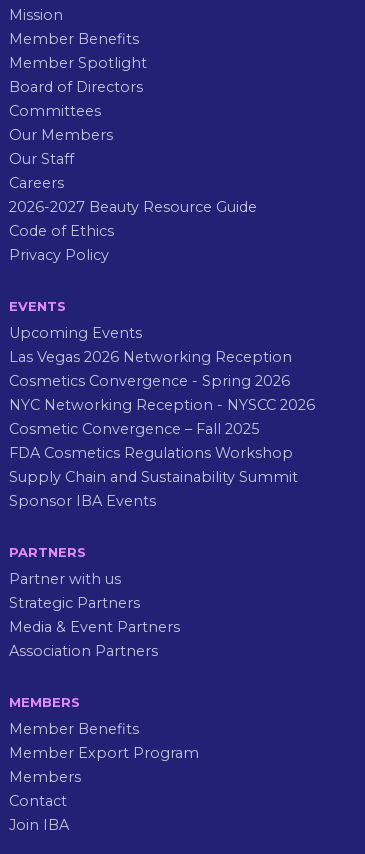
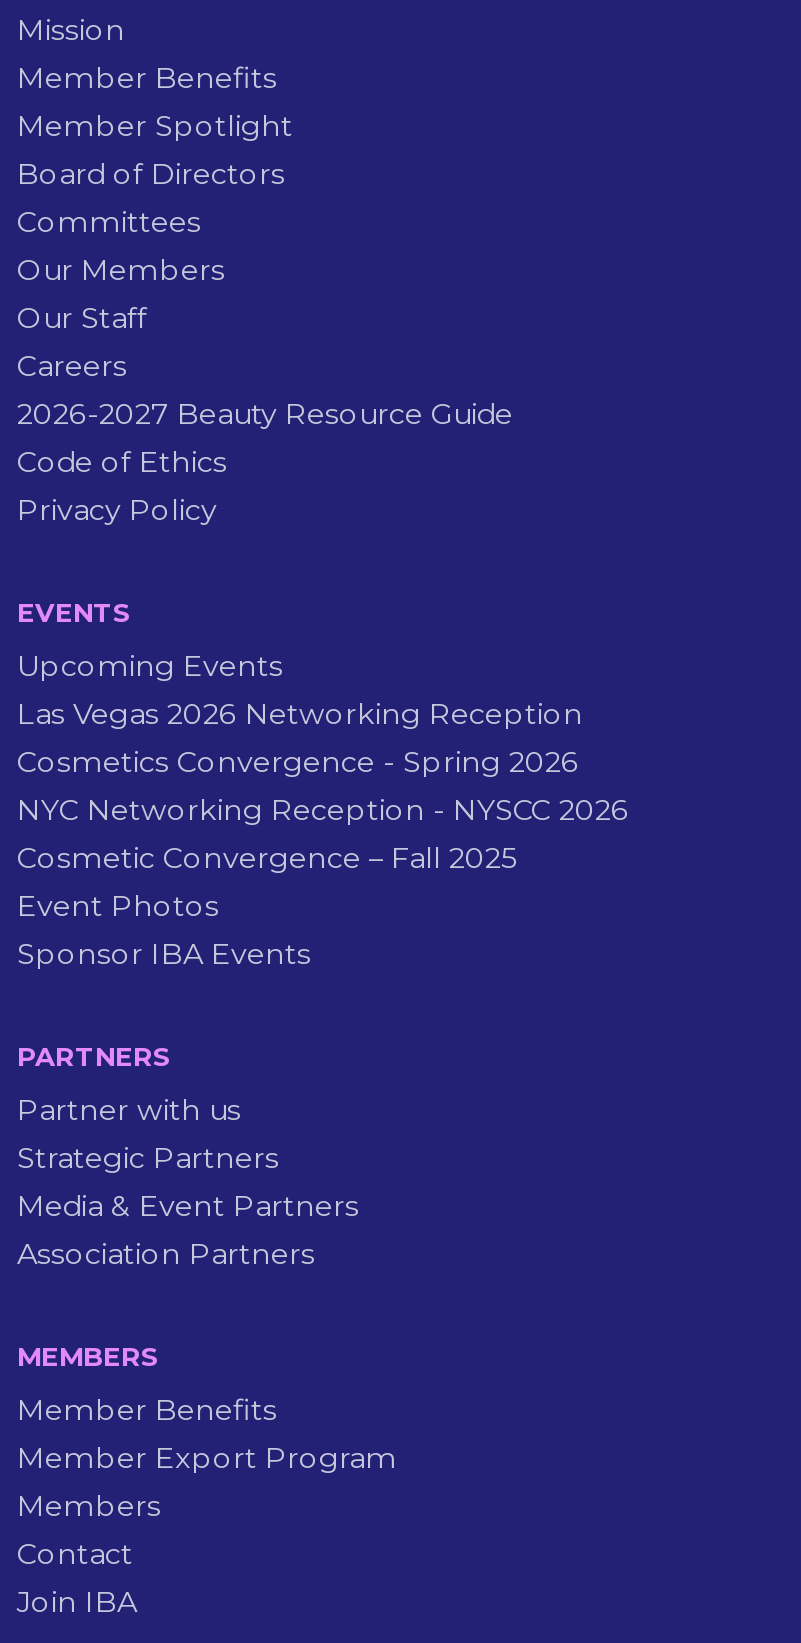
- FDA Cosmetics Regulations Workshop
- Supply Chain and Sustainability Summit
+ Event Photos
